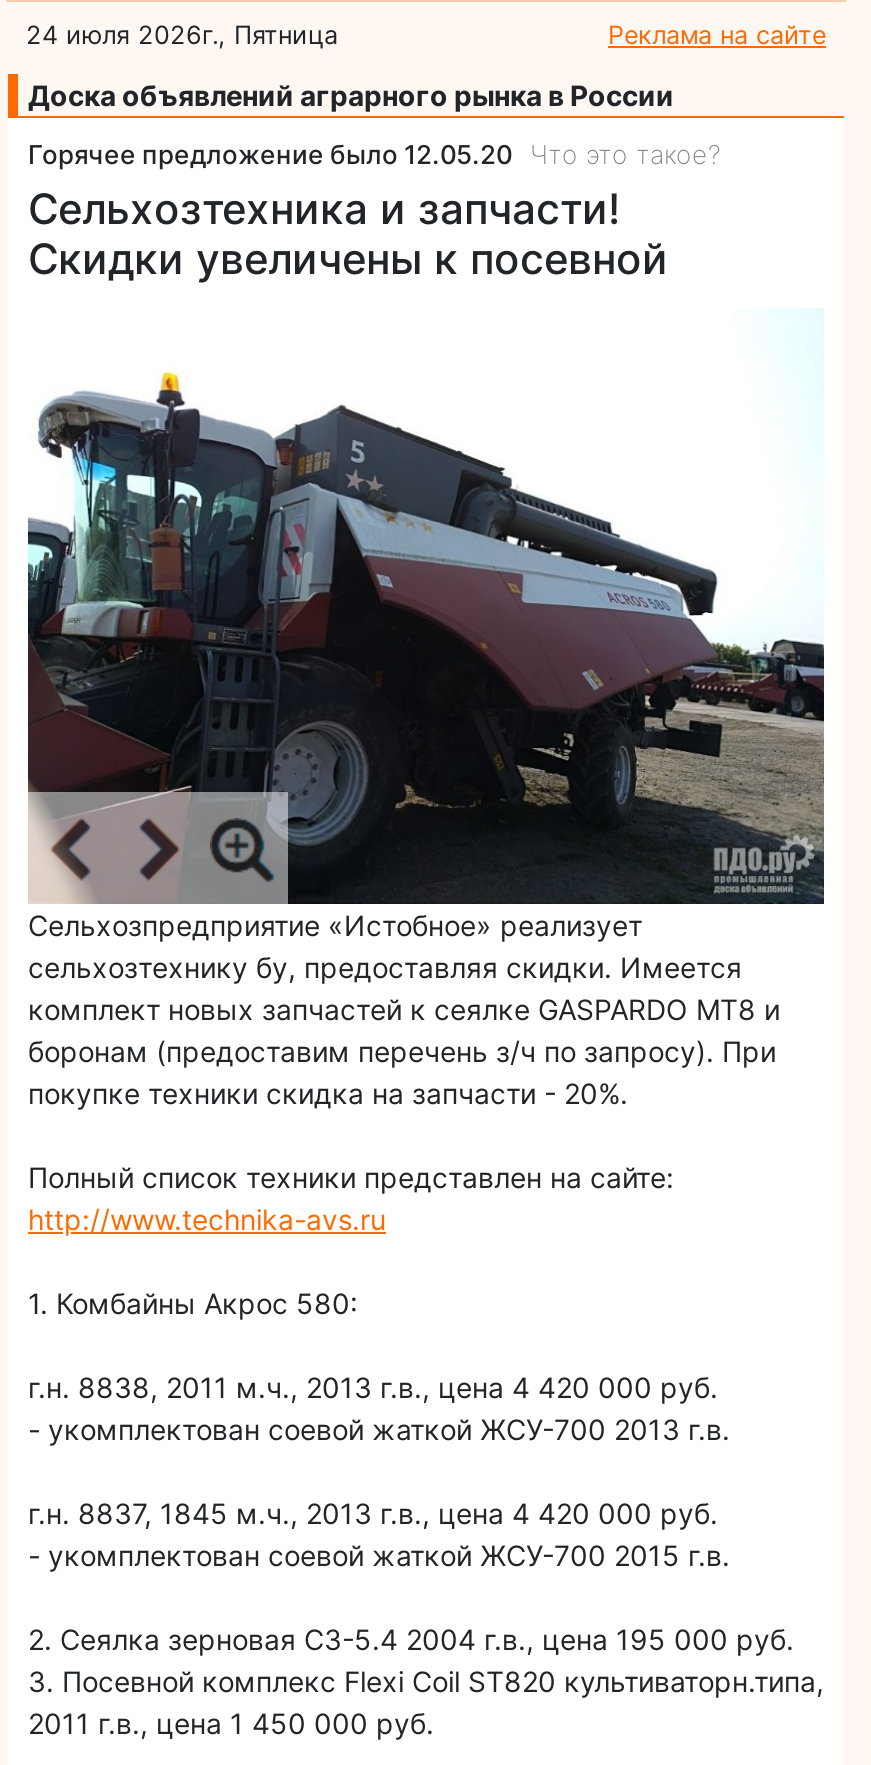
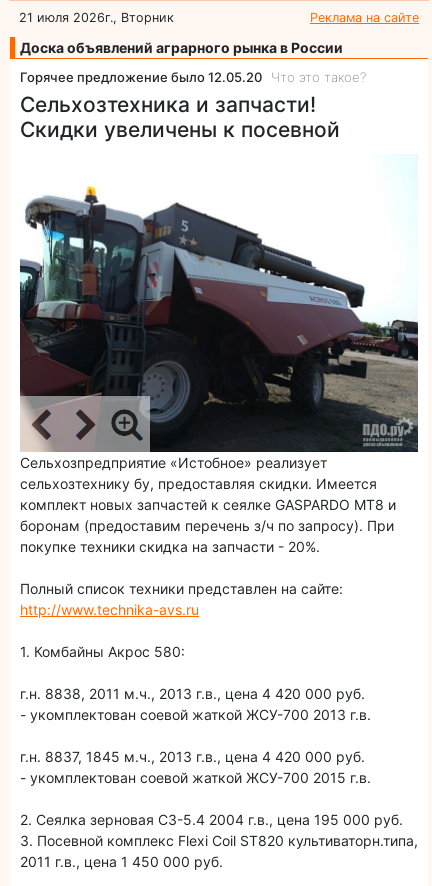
- 24 июля 2026г., Пятница
+ 21 июля 2026г., Вторник
